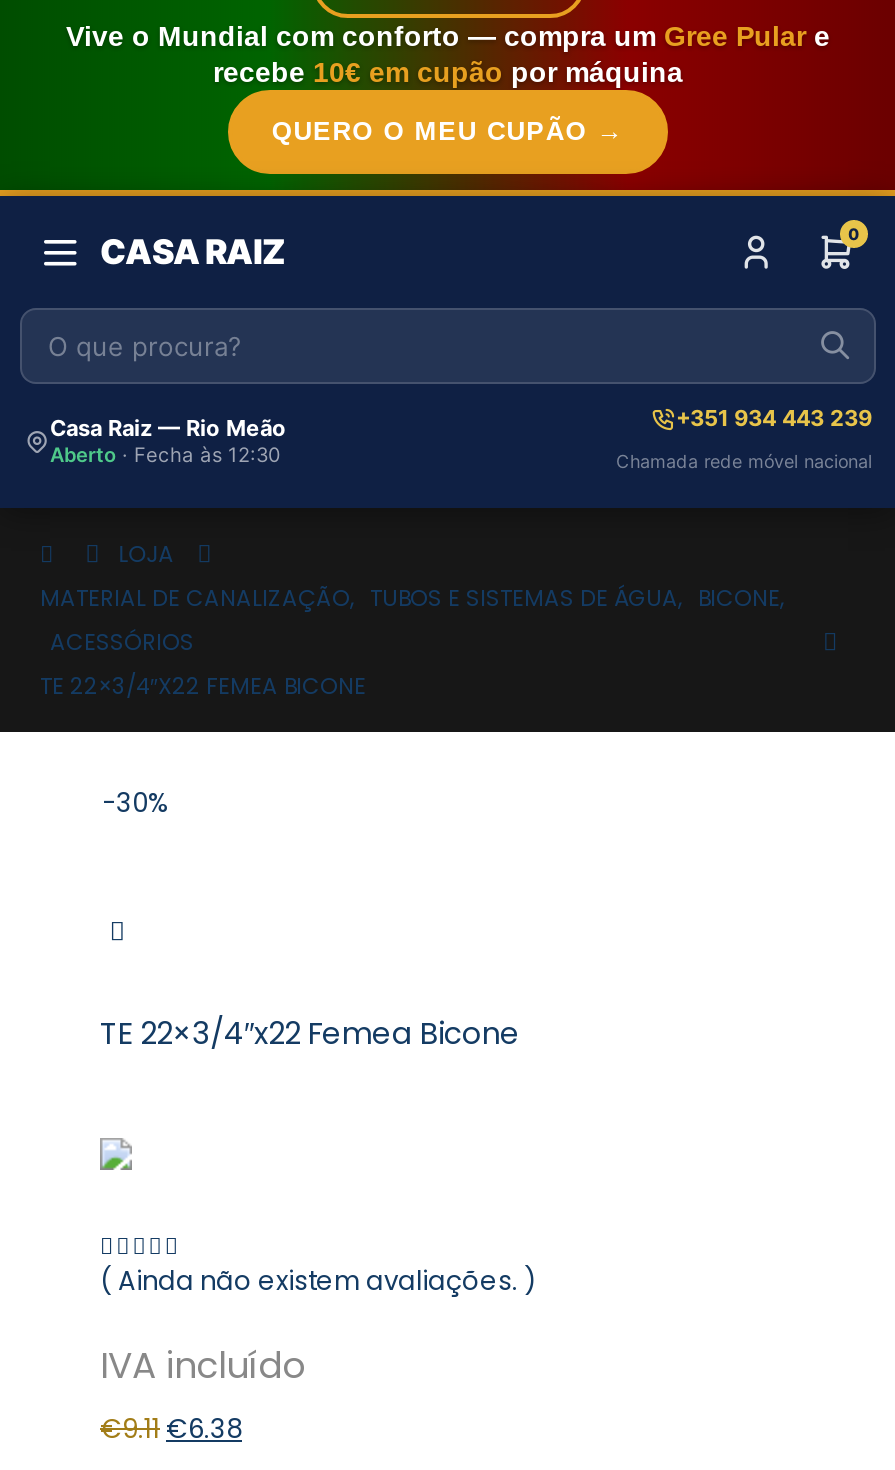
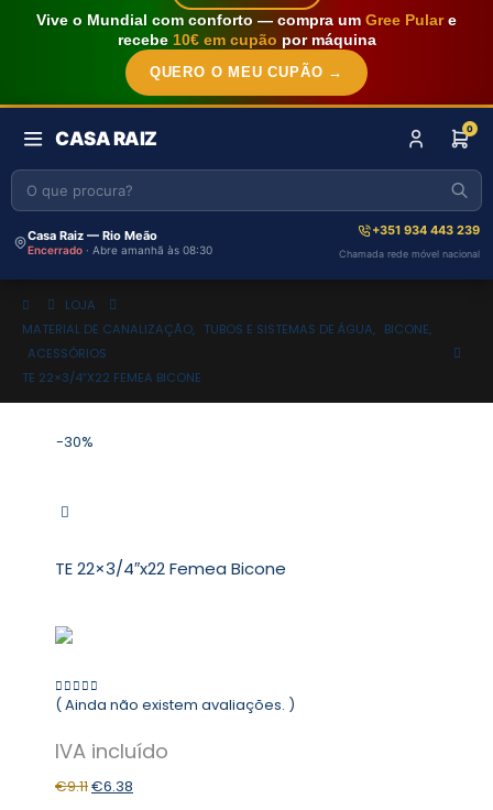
- Aberto · Fecha às 12:30
+ Encerrado · Abre amanhã às 08:30
